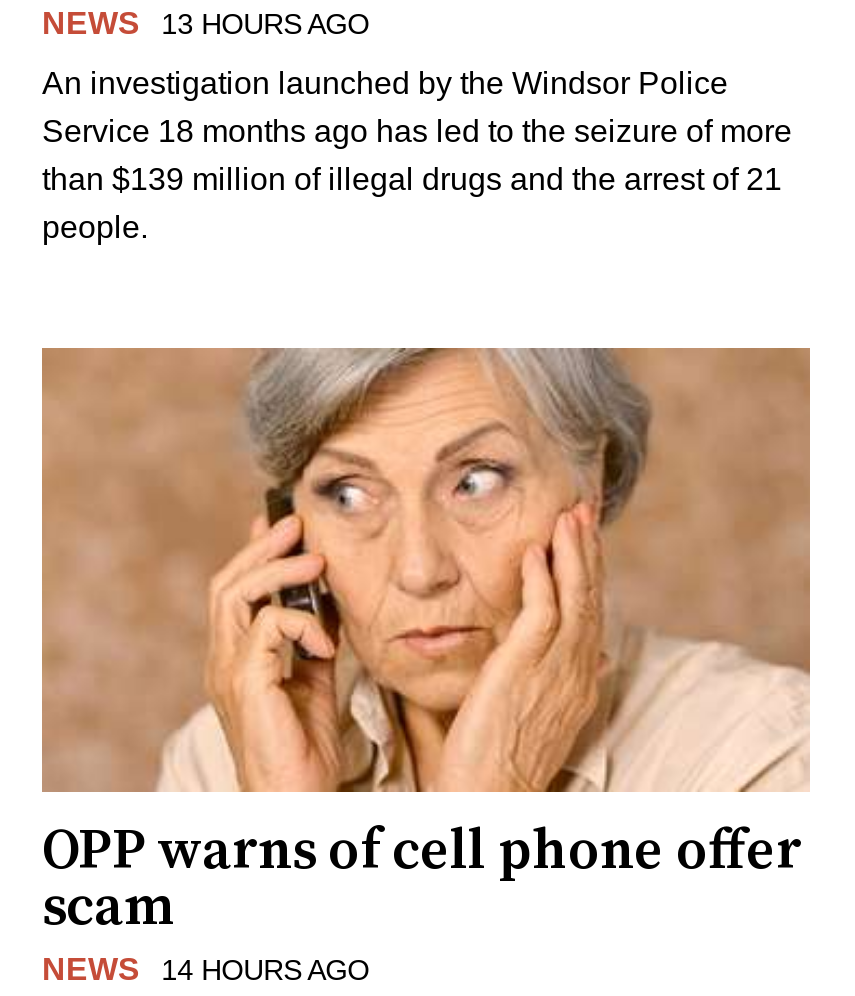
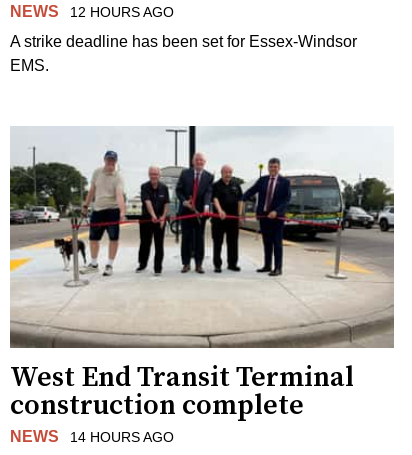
- NEWS 13 HOURS AGO
+ NEWS 12 HOURS AGO

- An investigation launched by the Windsor Police
- Service 18 months ago has led to the seizure of more
- than $139 million of illegal drugs and the arrest of 21
- people.
+ A strike deadline has been set for Essex-Windsor
+ EMS.

- [image]
- OPP warns of cell phone offer
- scam
+ [image]
+ West End Transit Terminal
+ construction complete
